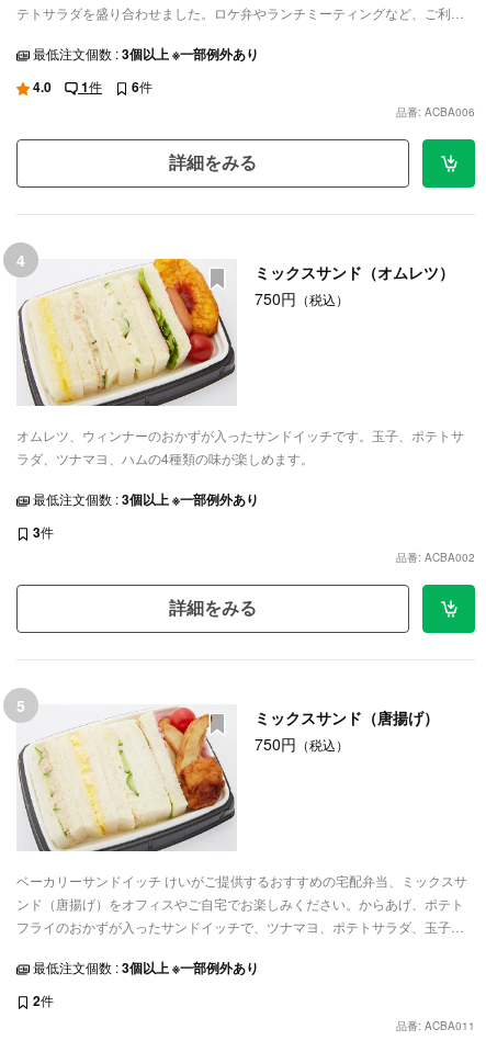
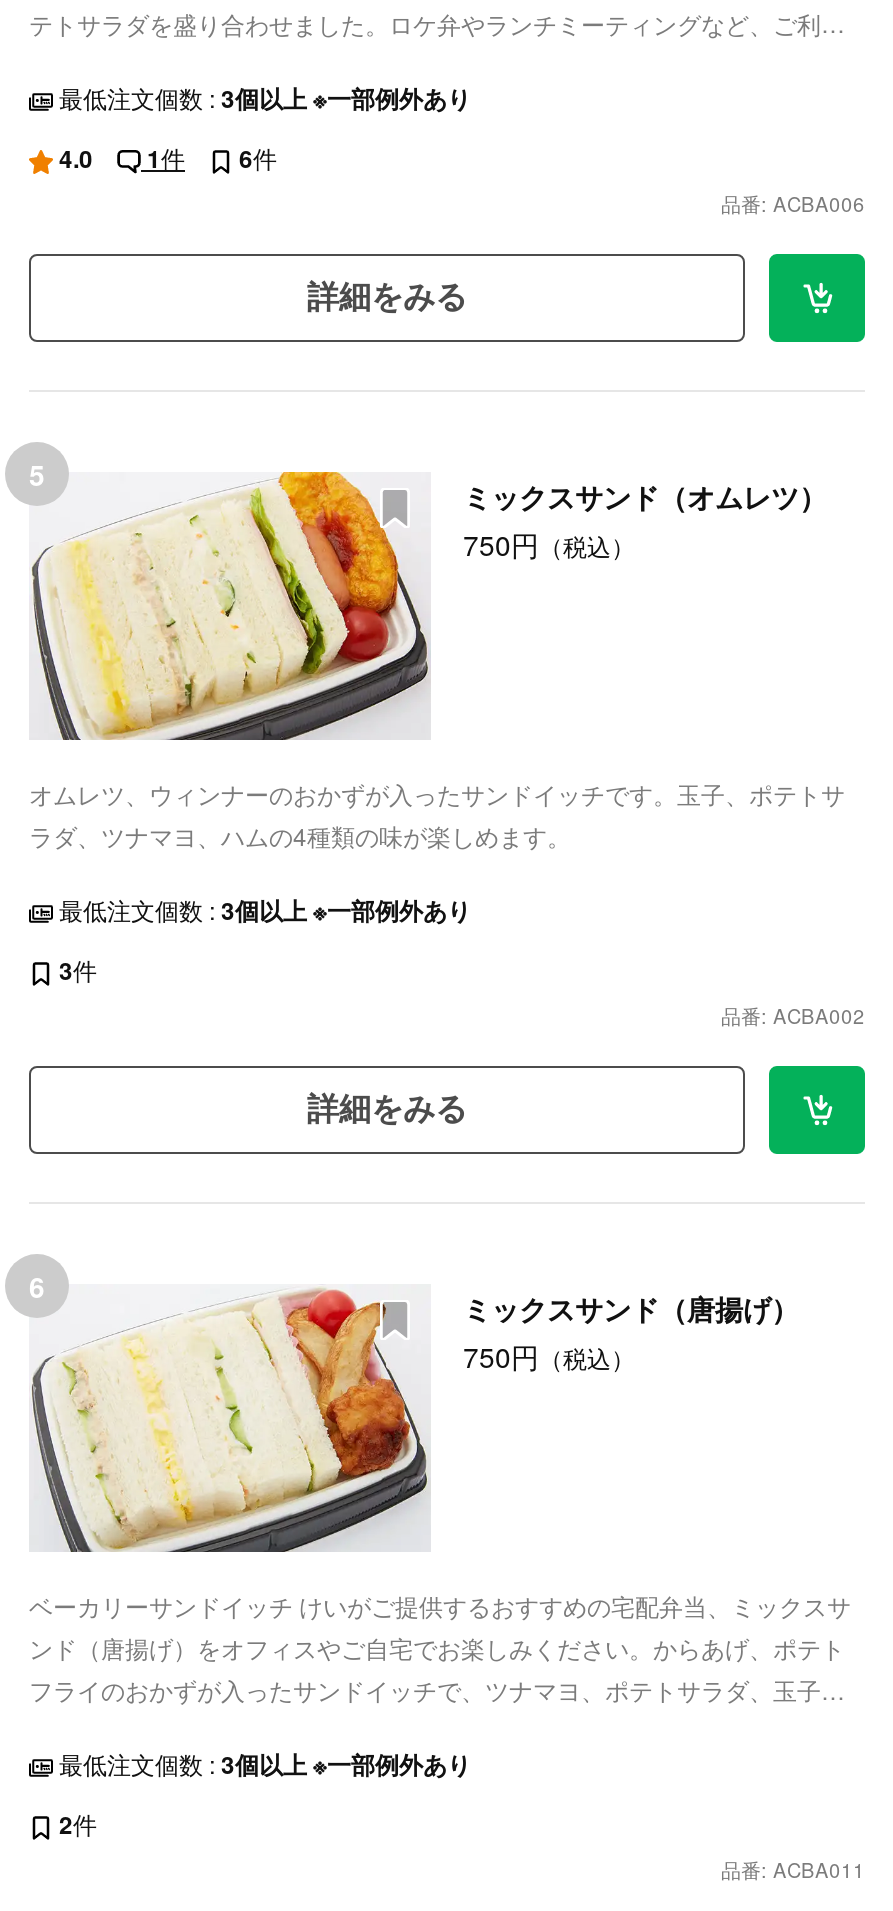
- 4
+ 5

- 5
+ 6
